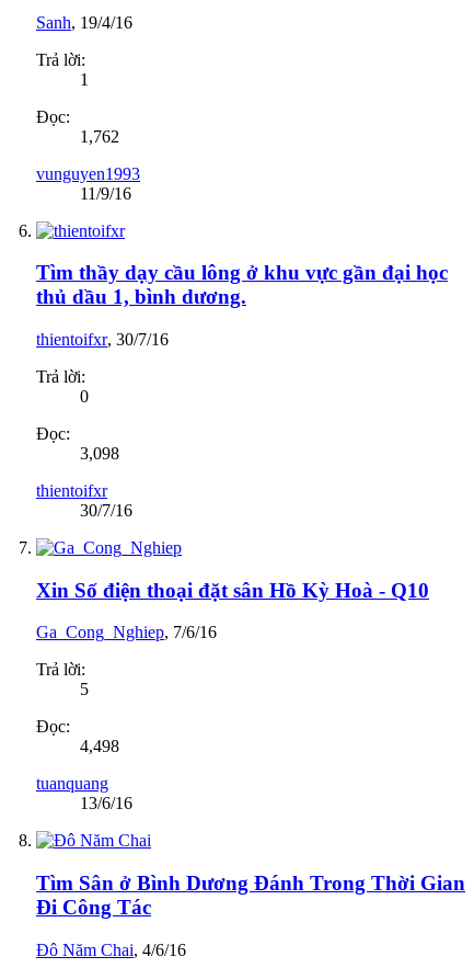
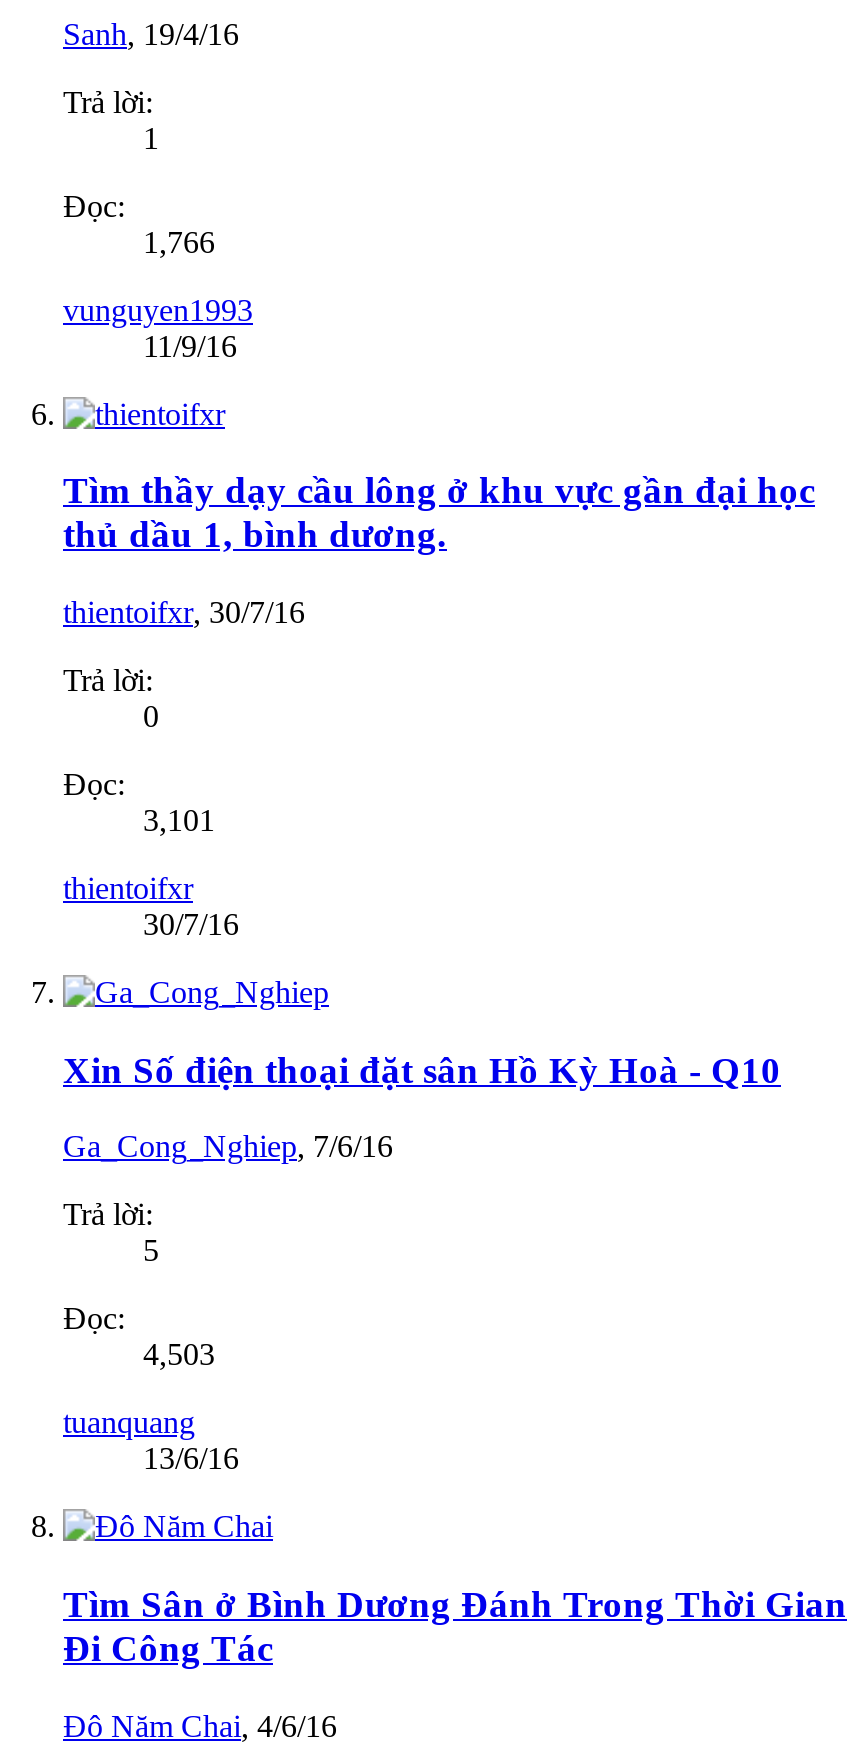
- 1,762
+ 1,766

- 3,098
+ 3,101

- 4,498
+ 4,503
